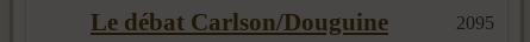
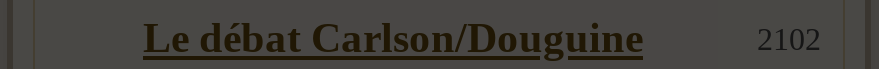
- 2095
+ 2102
